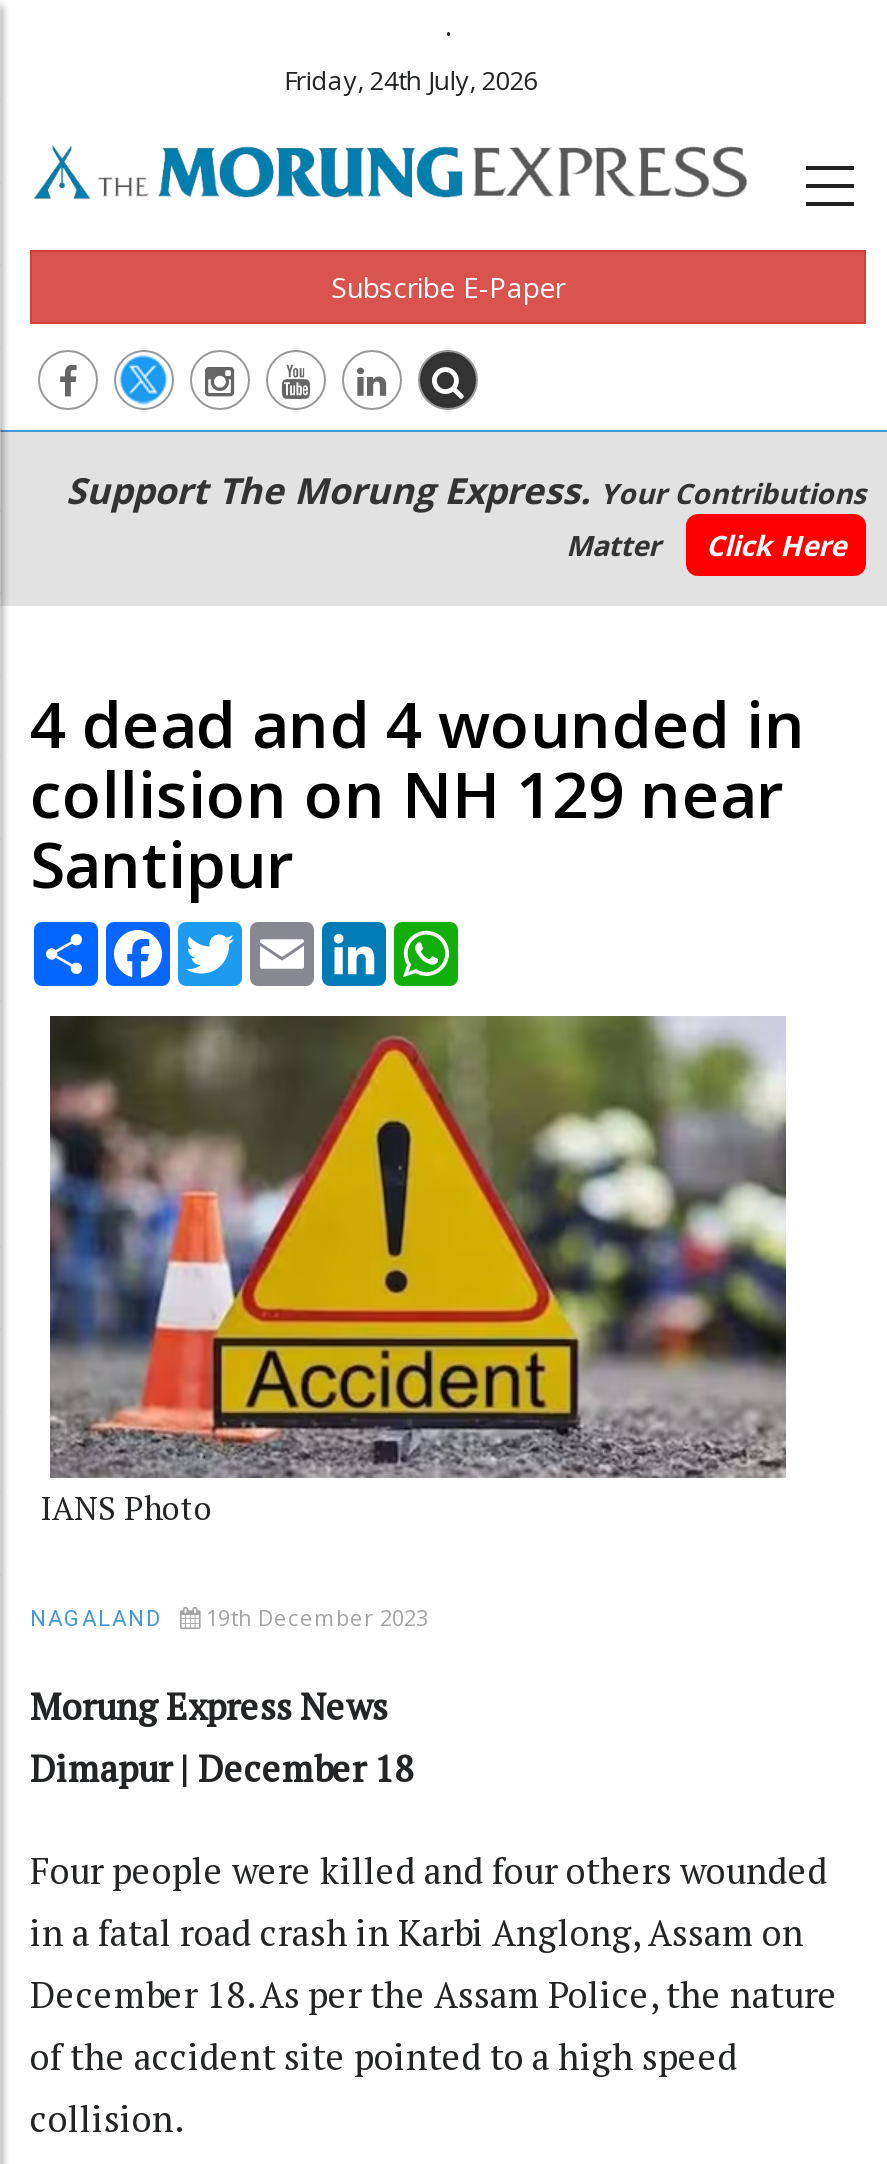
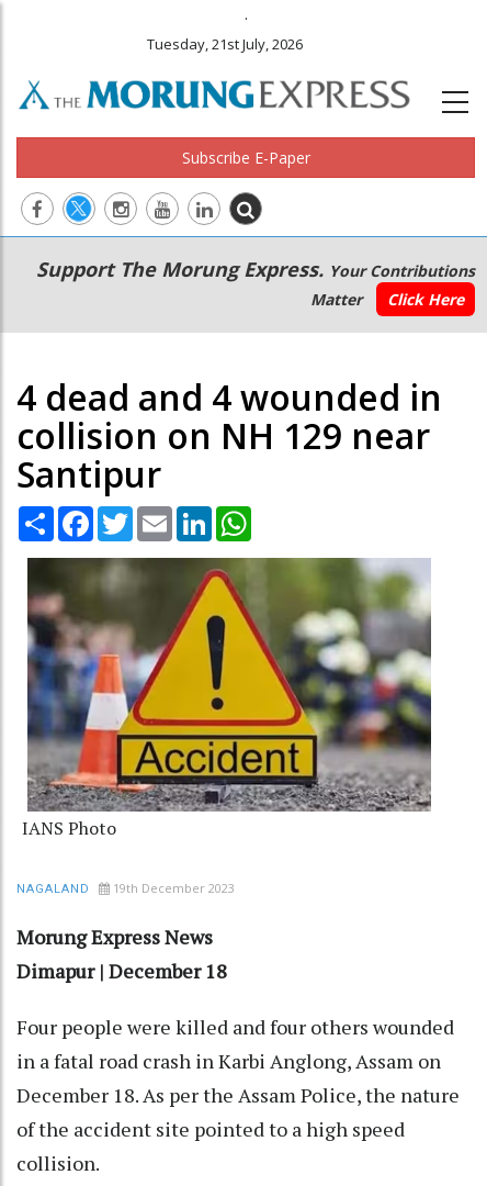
- Friday, 24th July, 2026
+ Tuesday, 21st July, 2026
